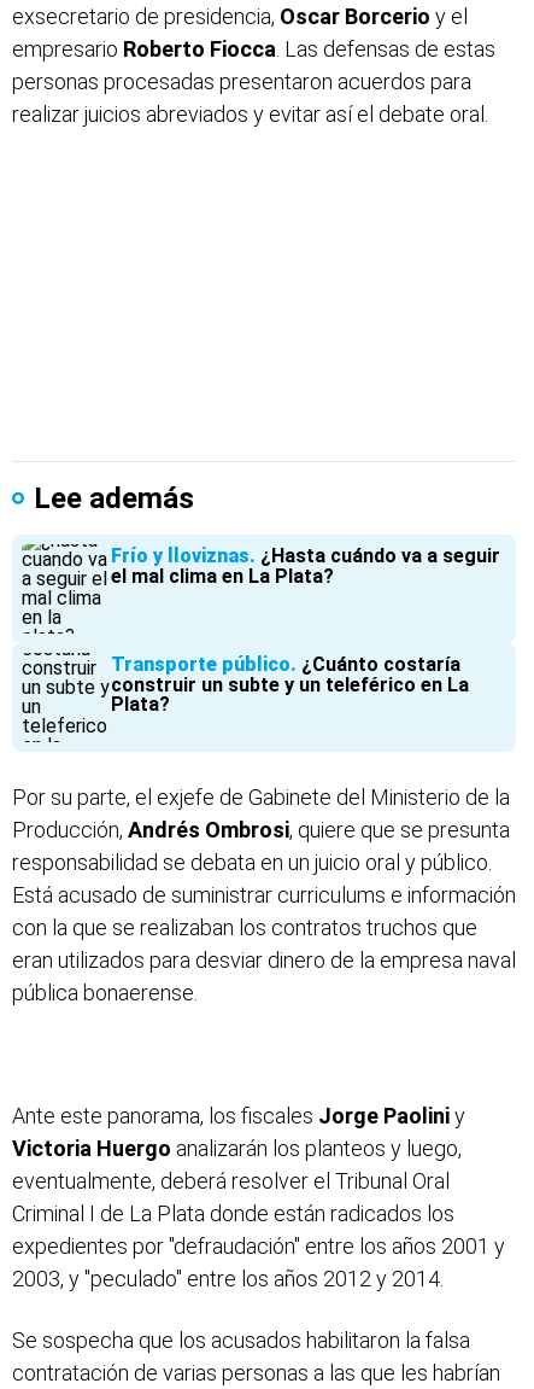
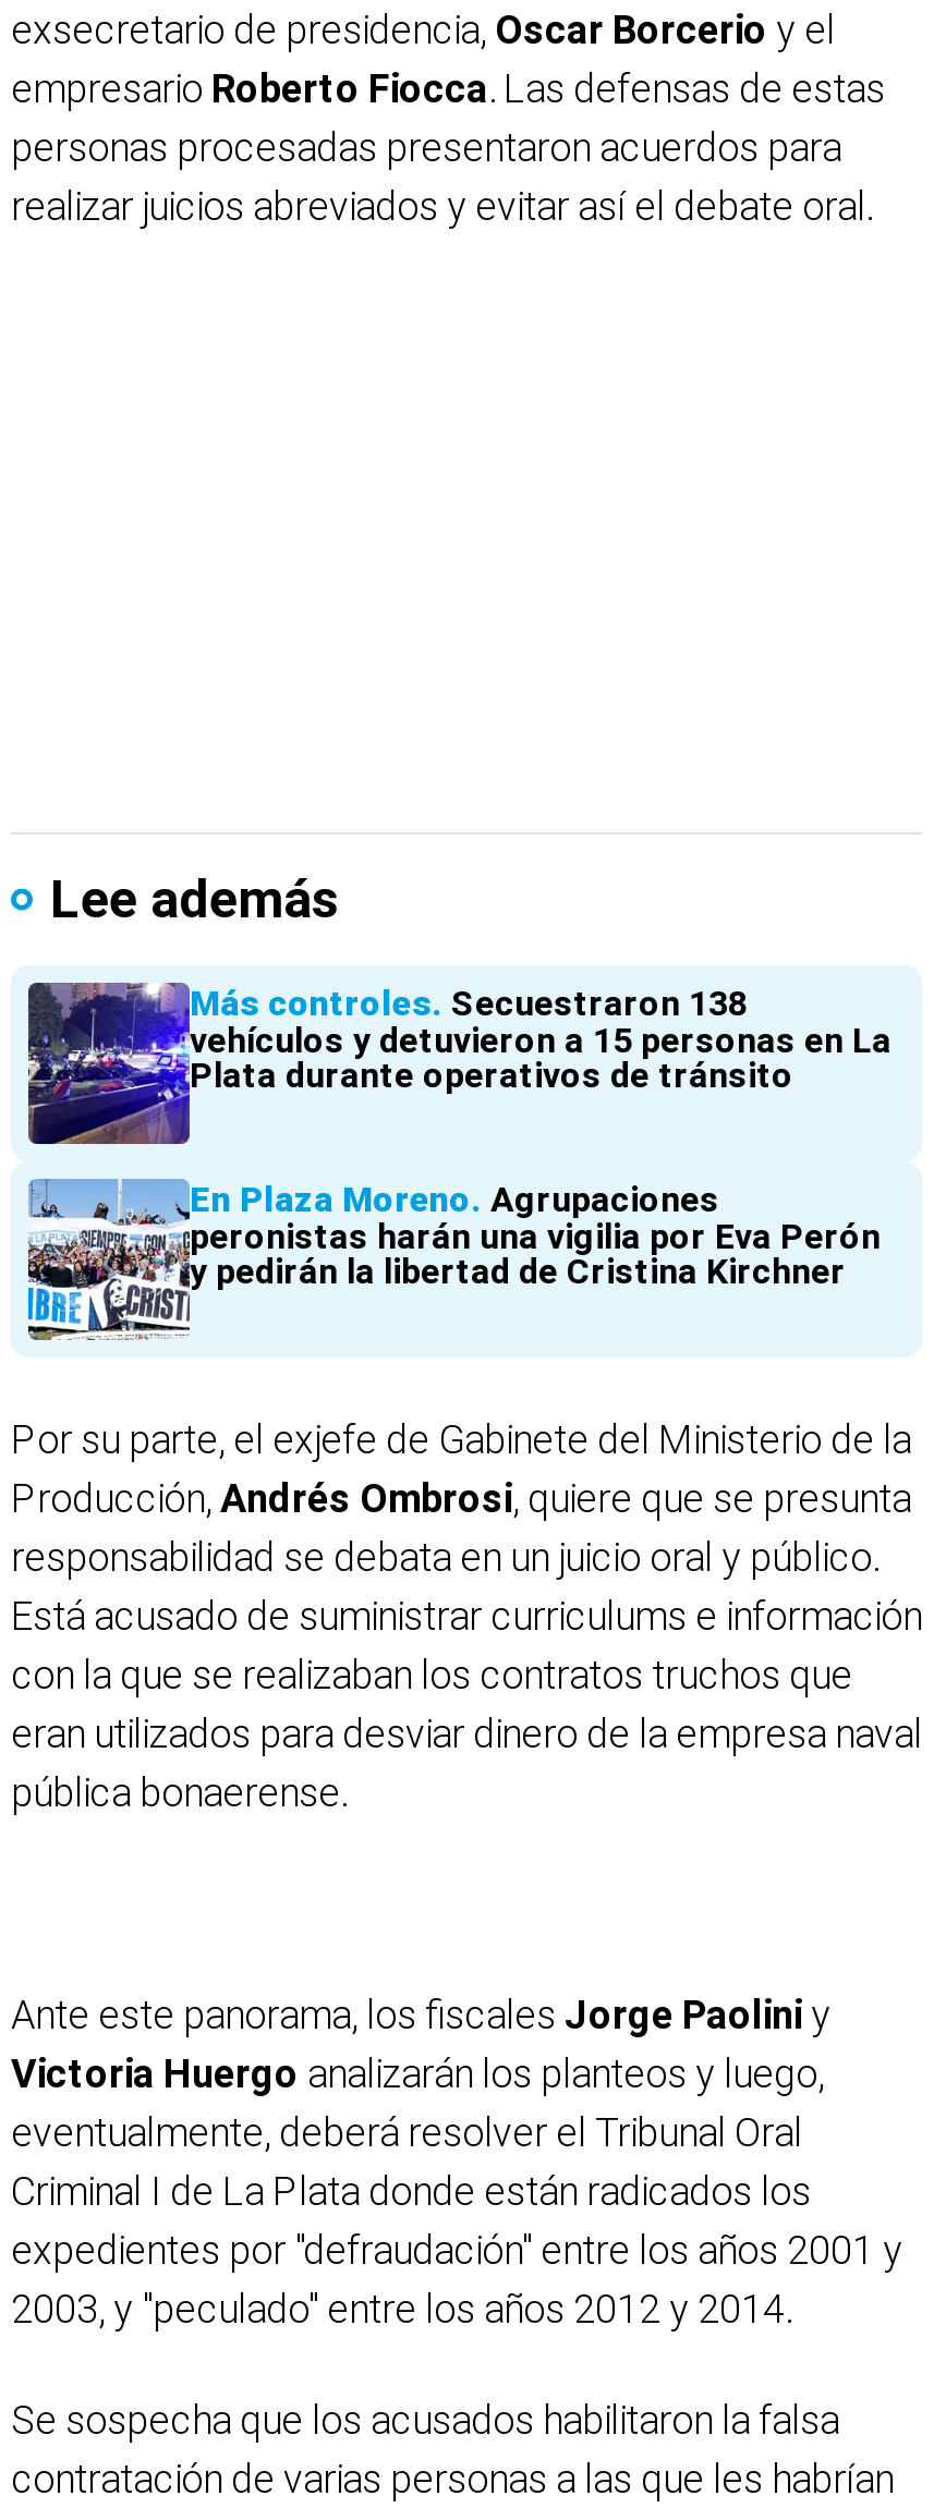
- [image]
- Frío y lloviznas ¿Hasta cuándo va a seguir
- el mal clima en La Plata?
+ [image]
+ Más controles Secuestraron 138
+ vehículos y detuvieron a 15 personas en La
+ Plata durante operativos de tránsito

- [image]
- Transporte público ¿Cuánto costaría
- construir un subte y un teleférico en La
- Plata?
+ [image]
+ En Plaza Moreno Agrupaciones
+ peronistas harán una vigilia por Eva Perón
+ y pedirán la libertad de Cristina Kirchner
